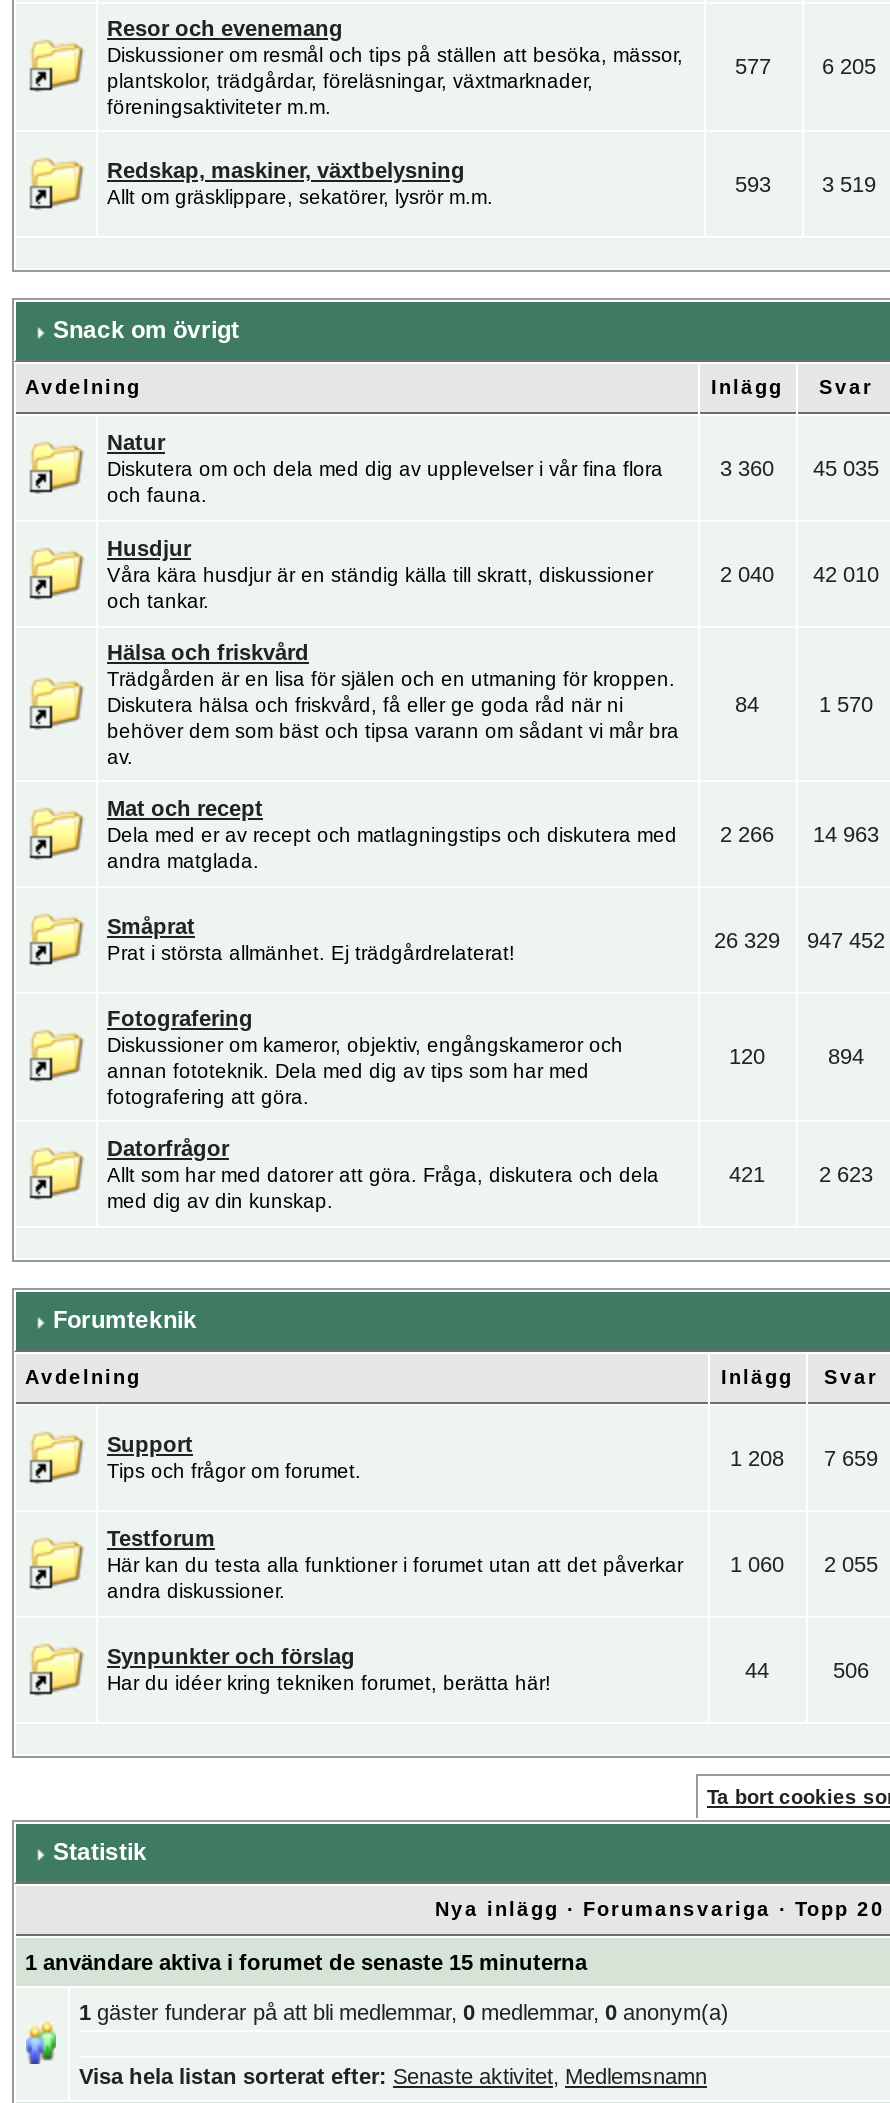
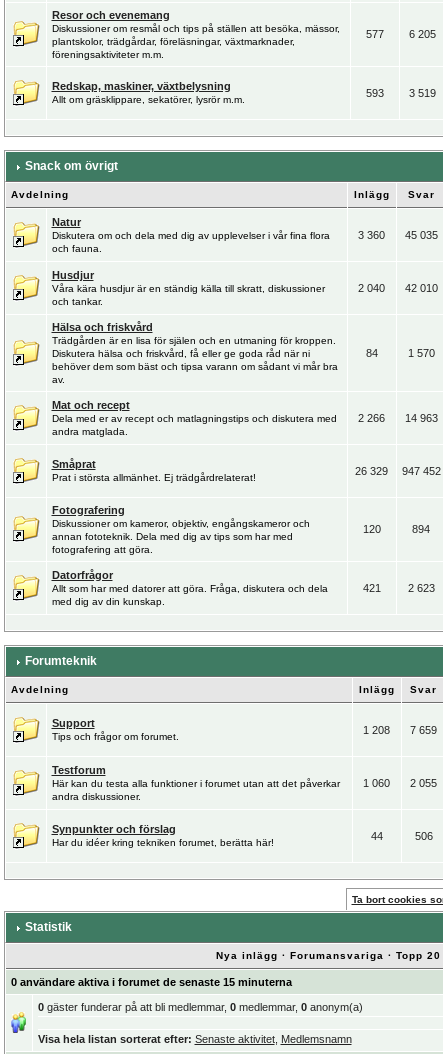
- 1 användare aktiva i forumet de senaste 15 minuterna
+ 0 användare aktiva i forumet de senaste 15 minuterna

- 1 gäster funderar på att bli medlemmar, 0 medlemmar, 0 anonym(a)
+ 0 gäster funderar på att bli medlemmar, 0 medlemmar, 0 anonym(a)
